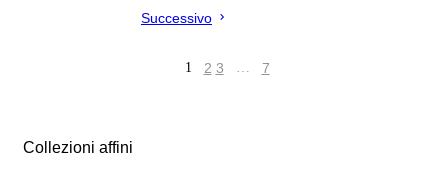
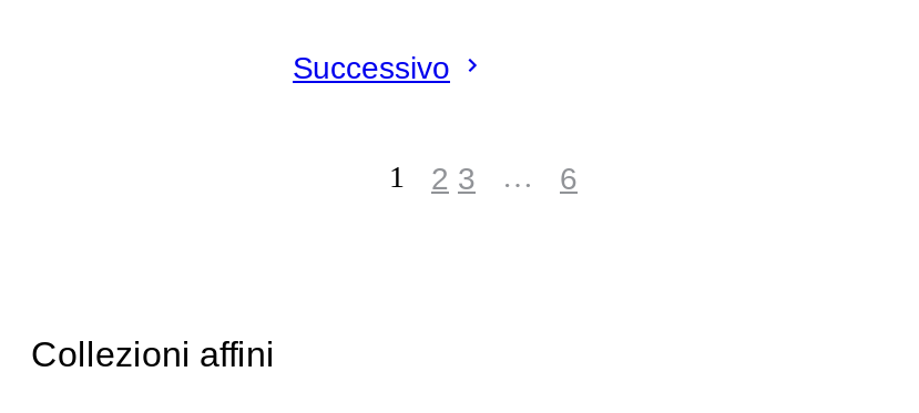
- 7
+ 6
